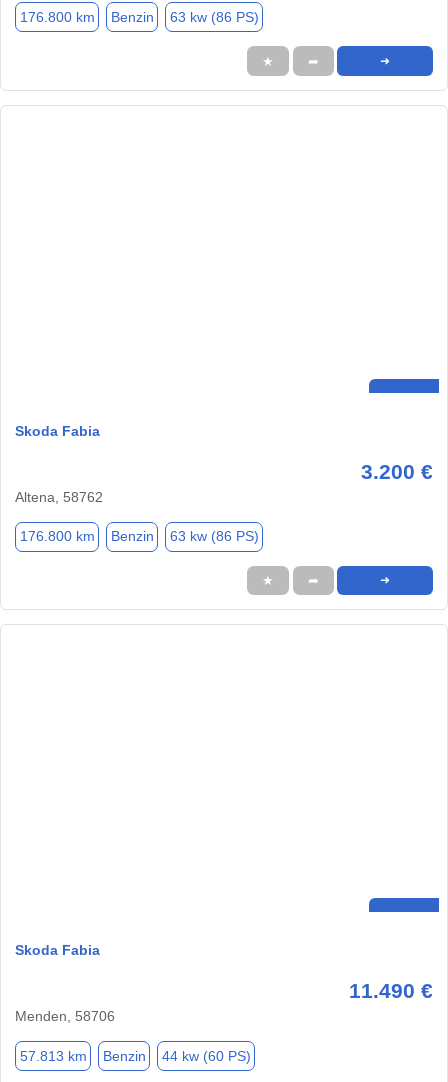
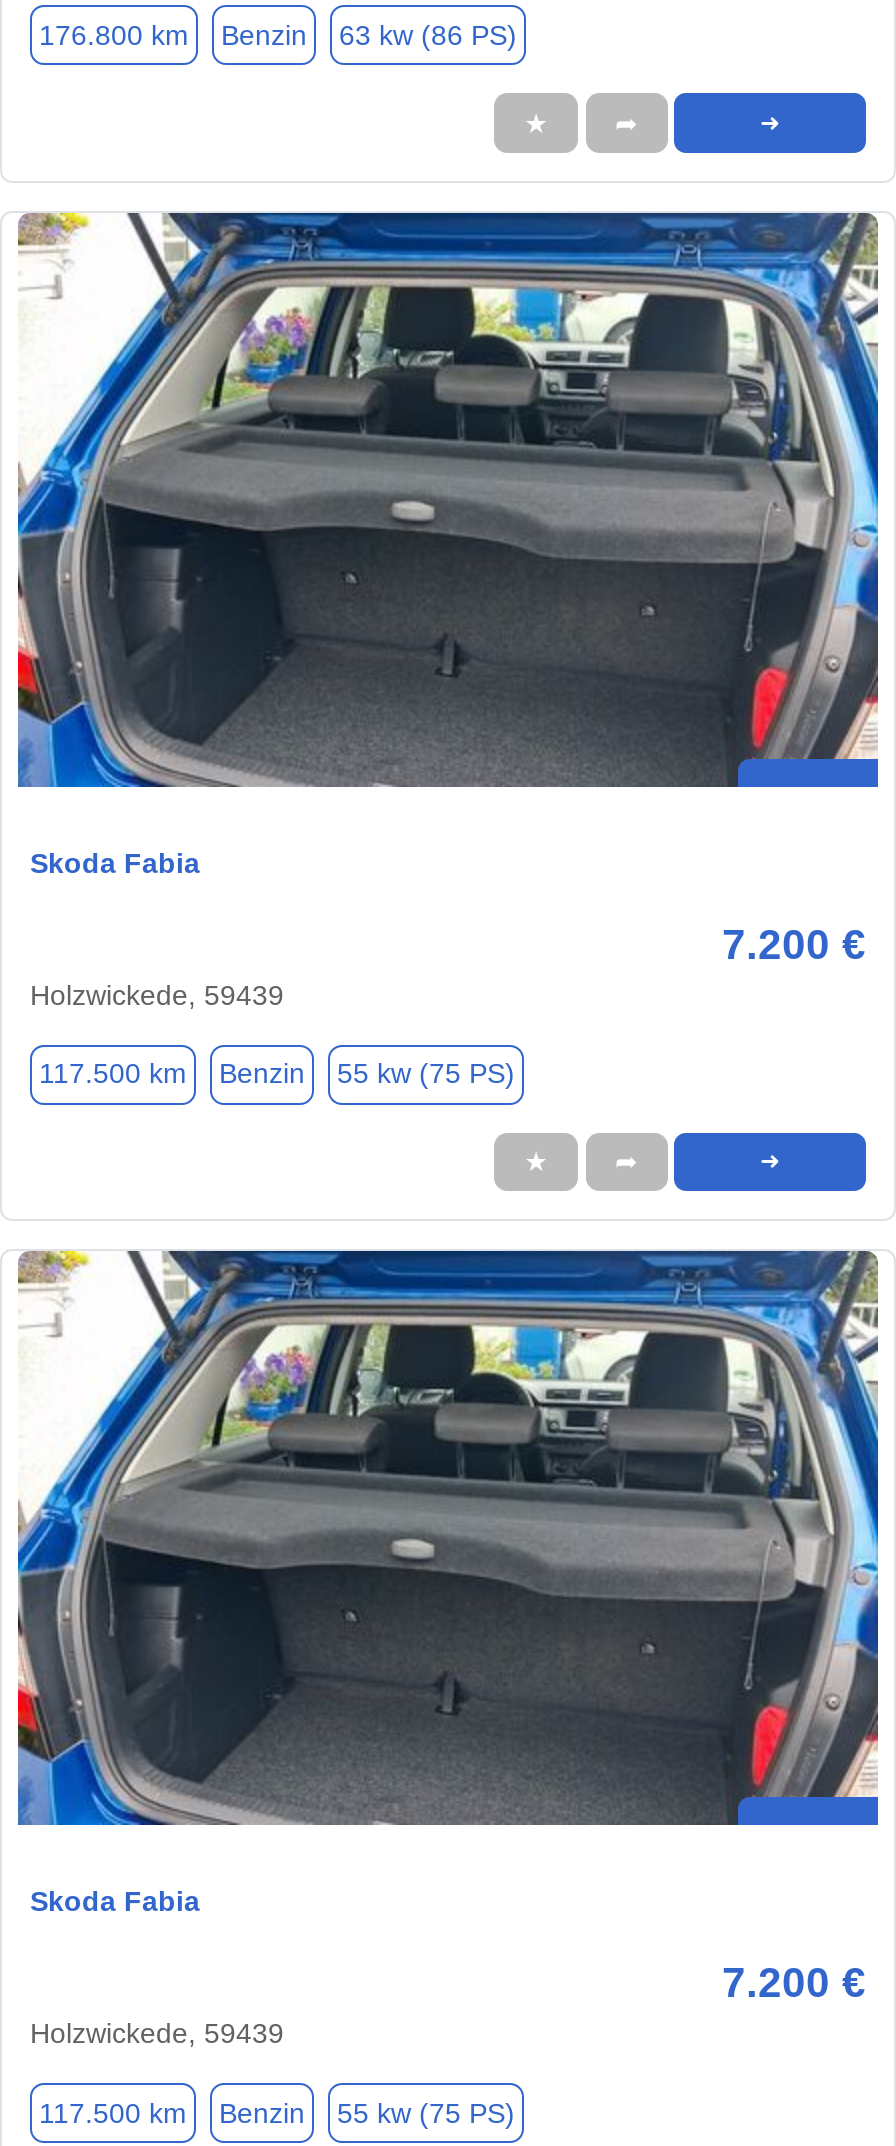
+ [image]

- 3.200 €
- Altena, 58762
+ 7.200 €
+ Holzwickede, 59439

- 176.800 km
+ 117.500 km

- 63 kw (86 PS)
+ 55 kw (75 PS)

+ [image]

- 11.490 €
- Menden, 58706
+ 7.200 €
+ Holzwickede, 59439

- 57.813 km
+ 117.500 km

- 44 kw (60 PS)
+ 55 kw (75 PS)
